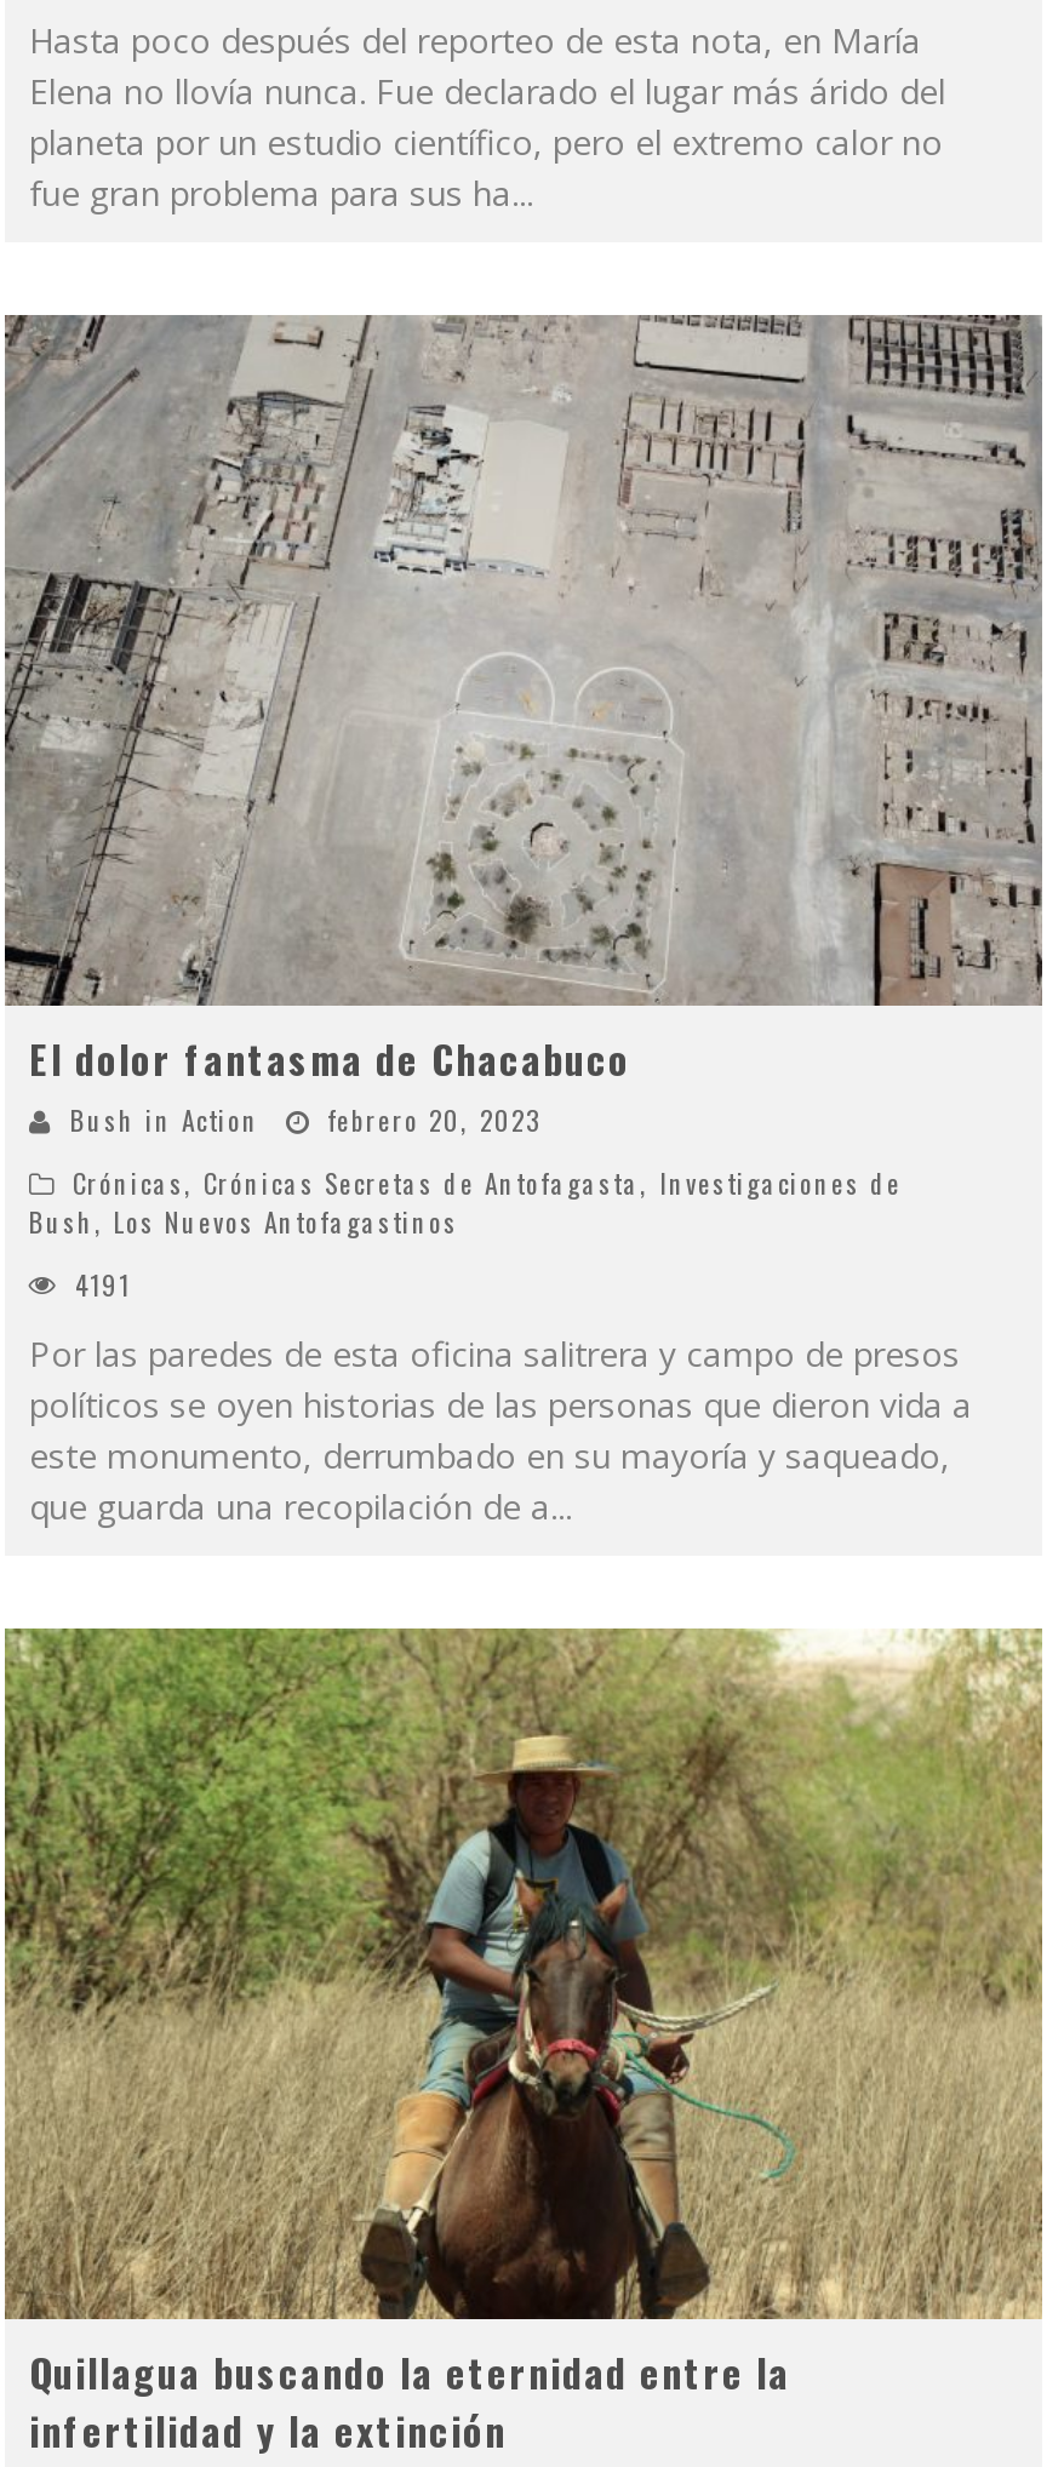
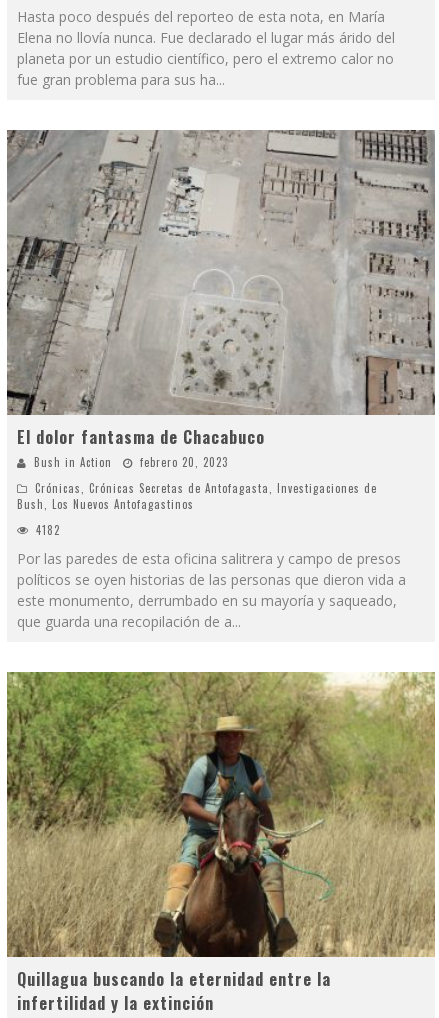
- 4191
+ 4182
